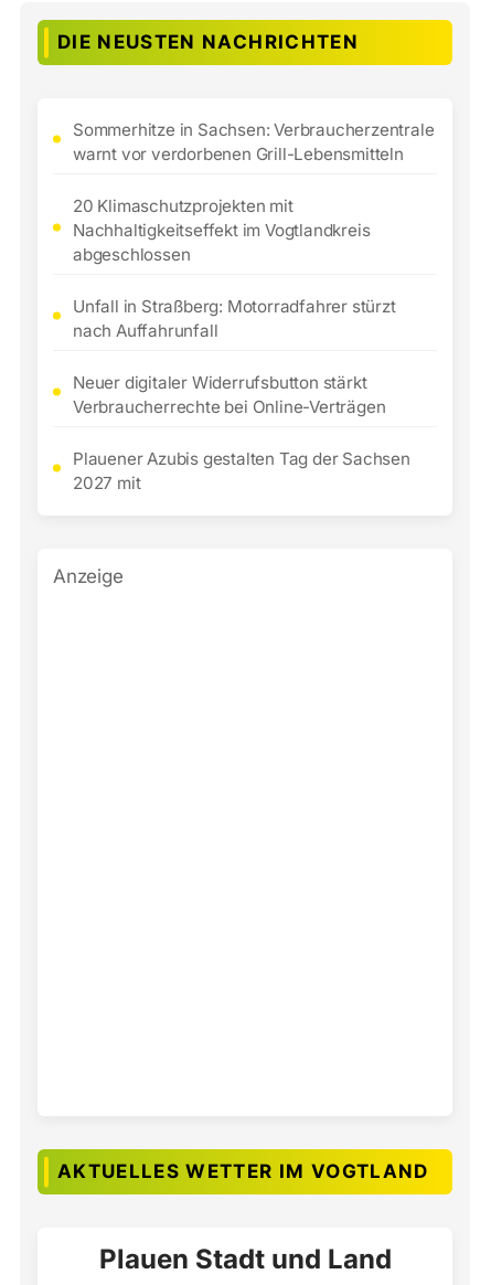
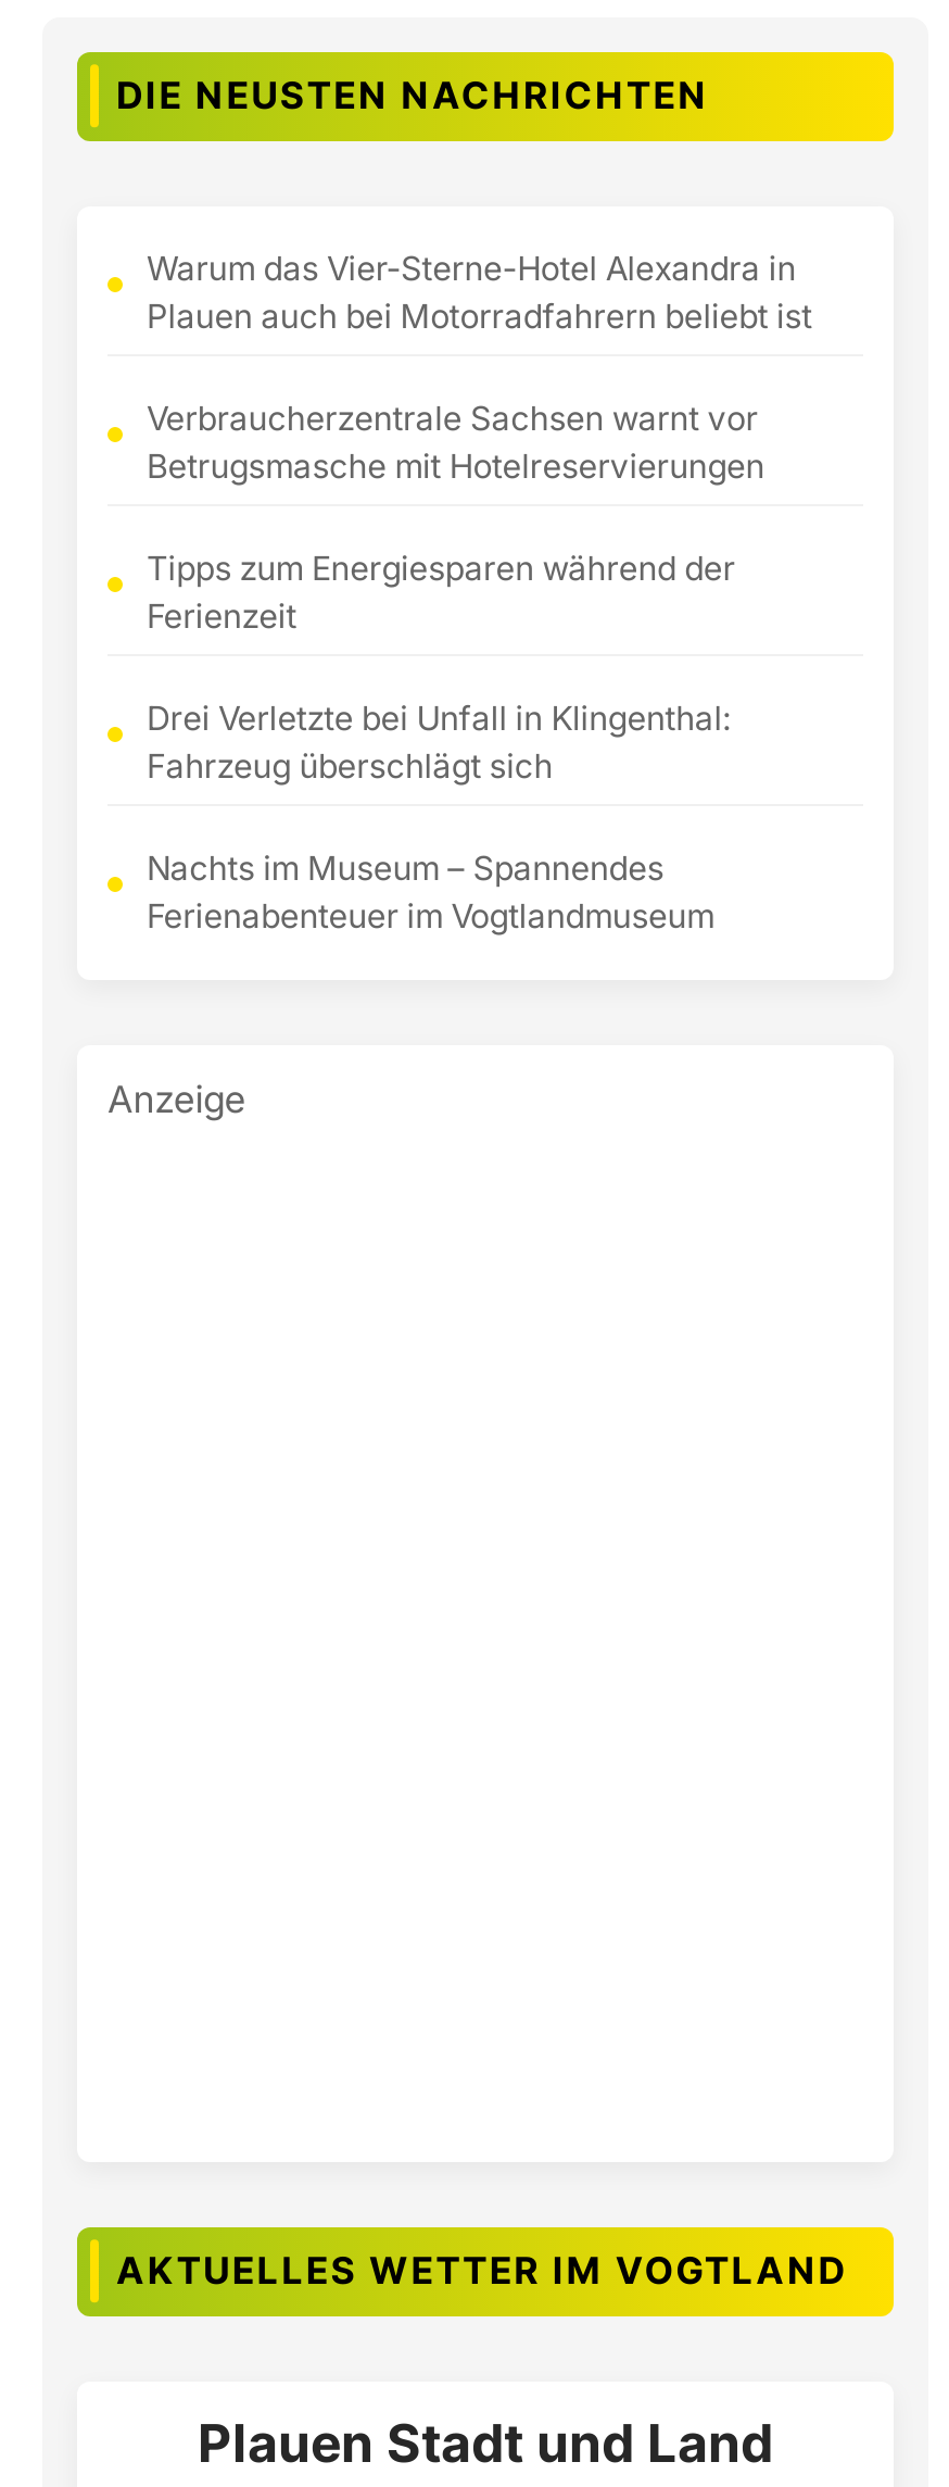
- Sommerhitze in Sachsen: Verbraucherzentrale
- warnt vor verdorbenen Grill-Lebensmitteln
+ Warum das Vier-Sterne-Hotel Alexandra in
+ Plauen auch bei Motorradfahrern beliebt ist

- 20 Klimaschutzprojekten mit
- Nachhaltigkeitseffekt im Vogtlandkreis
- abgeschlossen
+ Verbraucherzentrale Sachsen warnt vor
+ Betrugsmasche mit Hotelreservierungen

- Unfall in Straßberg: Motorradfahrer stürzt
- nach Auffahrunfall
+ Tipps zum Energiesparen während der
+ Ferienzeit

- Neuer digitaler Widerrufsbutton stärkt
- Verbraucherrechte bei Online-Verträgen
+ Drei Verletzte bei Unfall in Klingenthal:
+ Fahrzeug überschlägt sich

- Plauener Azubis gestalten Tag der Sachsen
- 2027 mit
+ Nachts im Museum – Spannendes
+ Ferienabenteuer im Vogtlandmuseum
